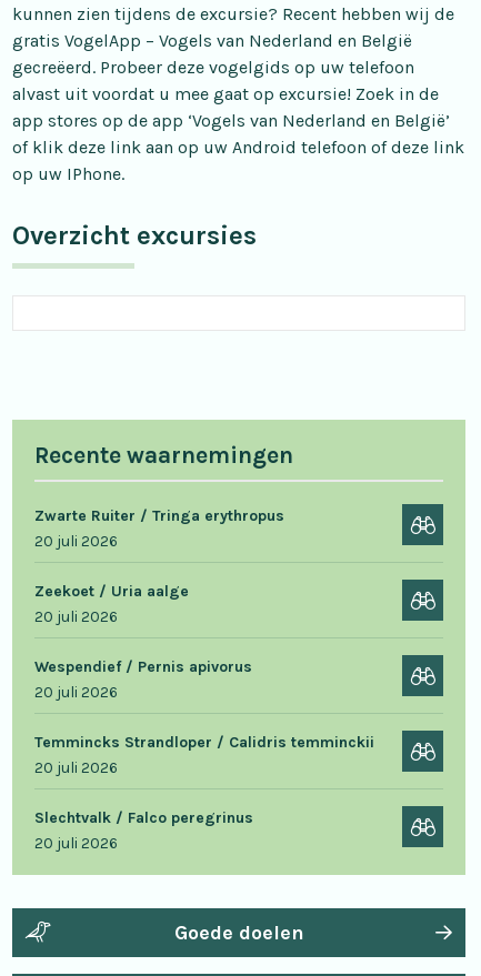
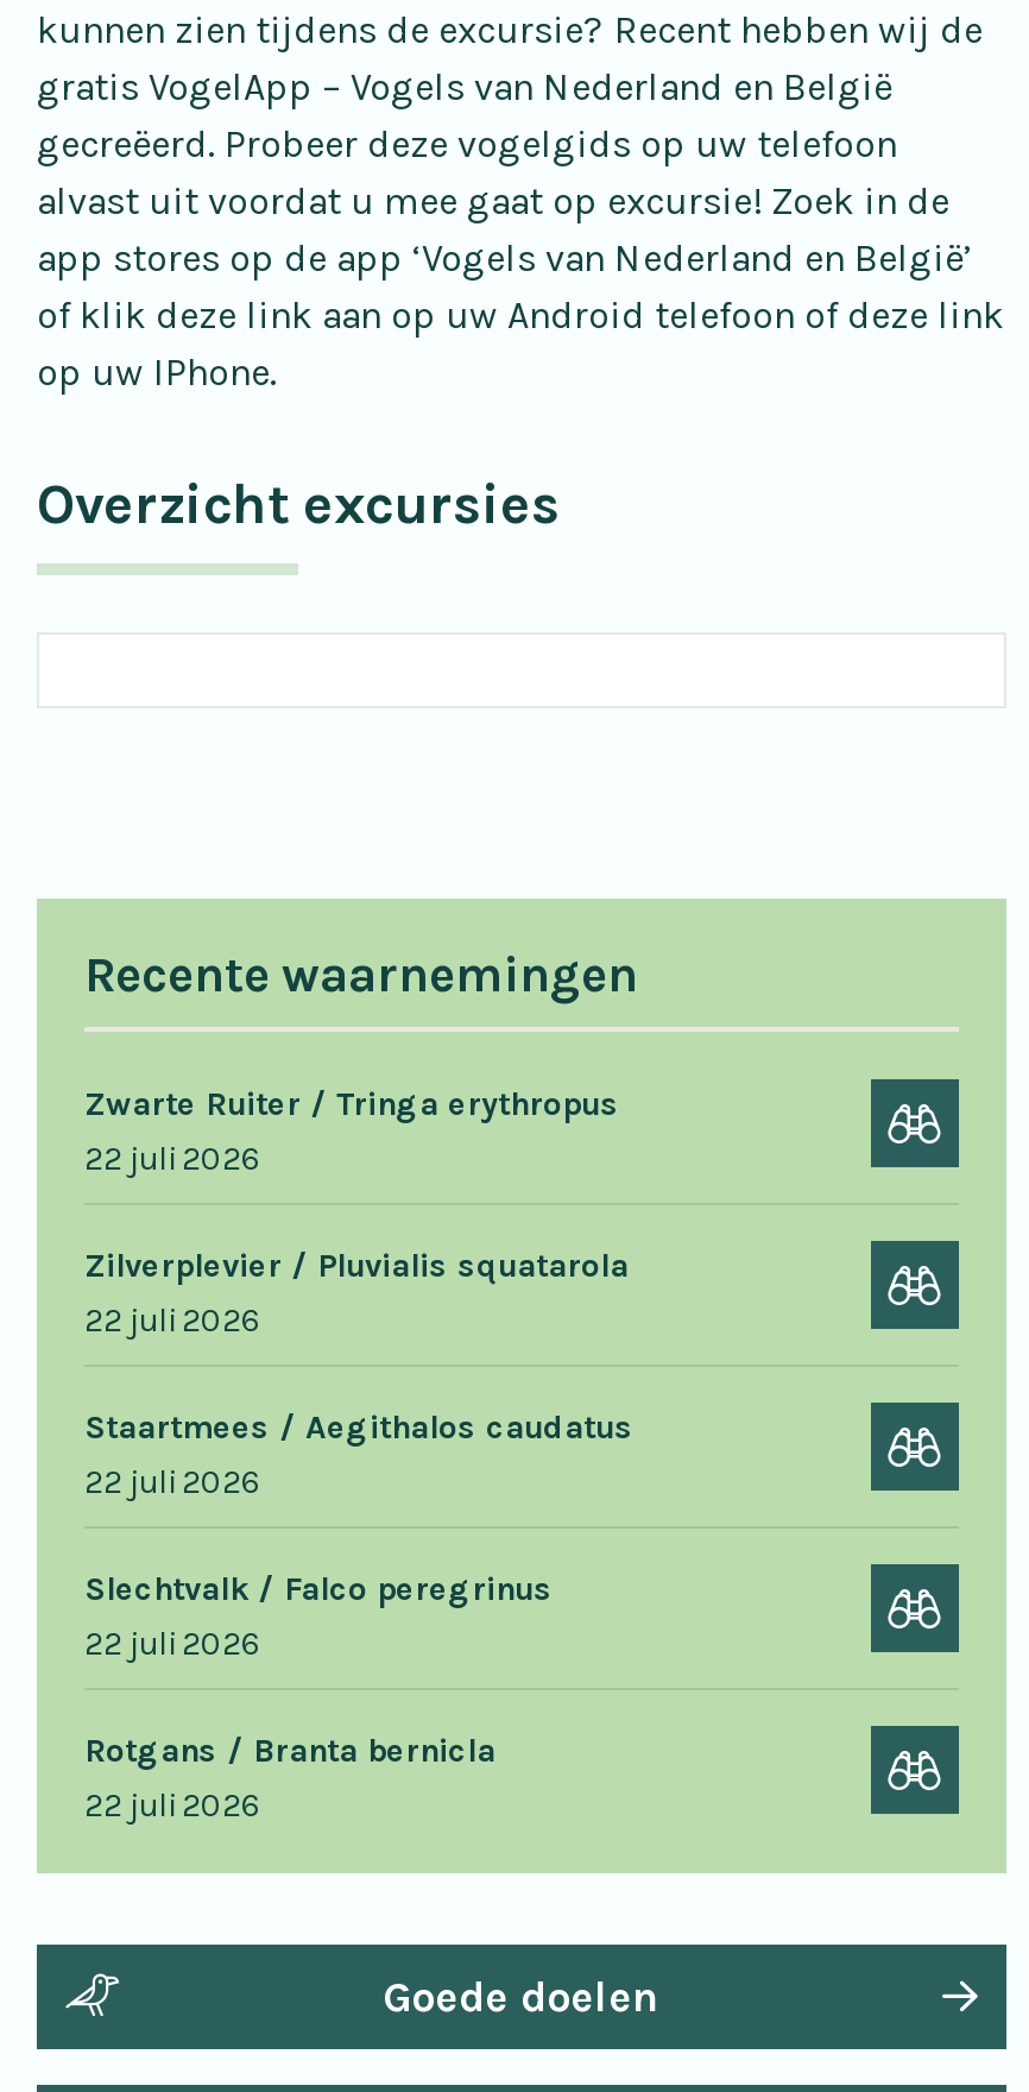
- 20 juli 2026
- Zeekoet / Uria aalge
- 20 juli 2026
- Wespendief / Pernis apivorus
- 20 juli 2026
- Temmincks Strandloper / Calidris temminckii
- 20 juli 2026
+ 22 juli 2026
+ Zilverplevier / Pluvialis squatarola
+ 22 juli 2026
+ Staartmees / Aegithalos caudatus
+ 22 juli 2026

moved up: Slechtvalk / Falco peregrinus

- 20 juli 2026
+ 22 juli 2026
+ Rotgans / Branta bernicla
+ 22 juli 2026
